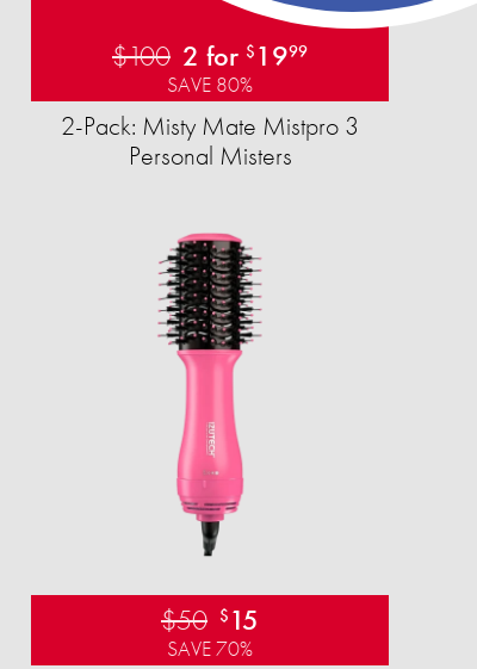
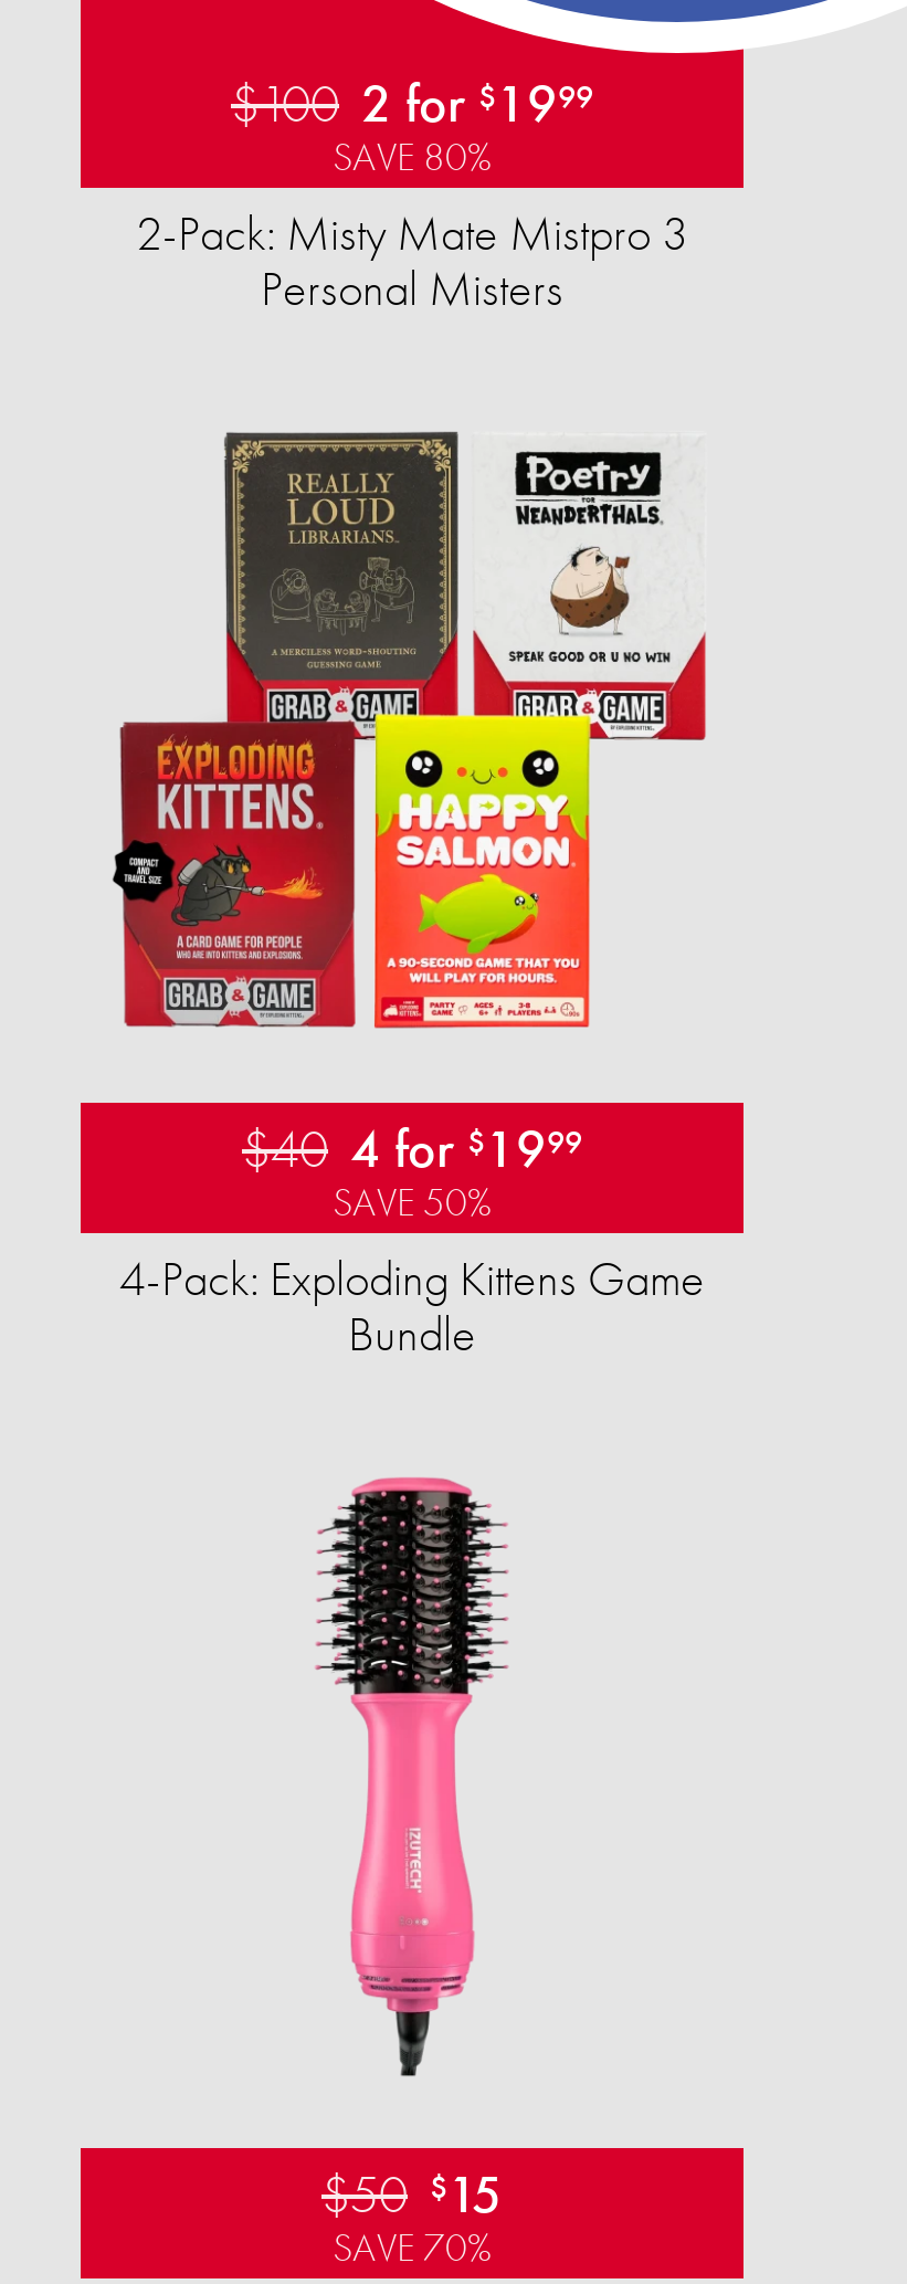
+ [image]
+ $40 4 for $1999
+ SAVE 50%
+ 4-Pack: Exploding Kittens Game
+ Bundle
